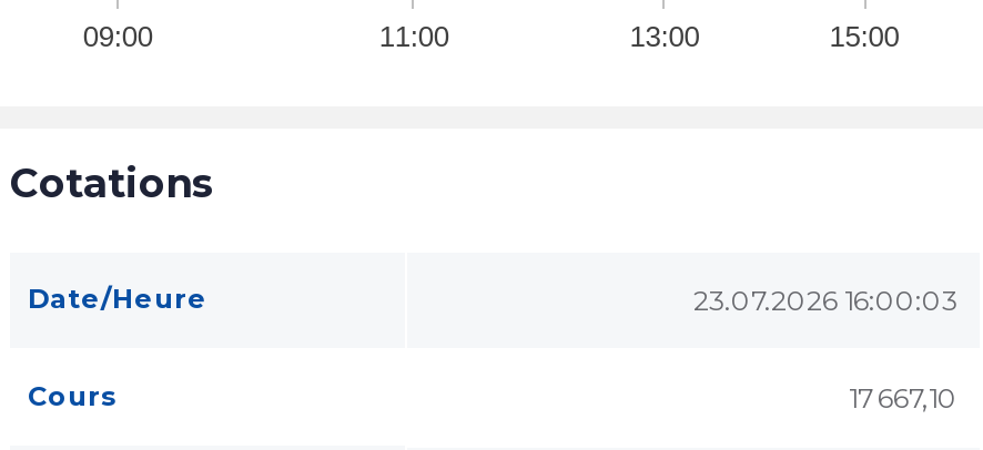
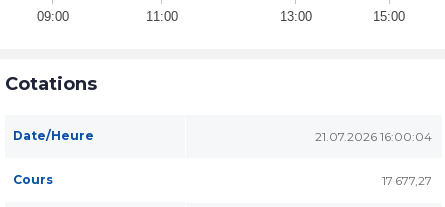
- 23.07.2026 16:00:03
+ 21.07.2026 16:00:04

- 17 667,10
+ 17 677,27
